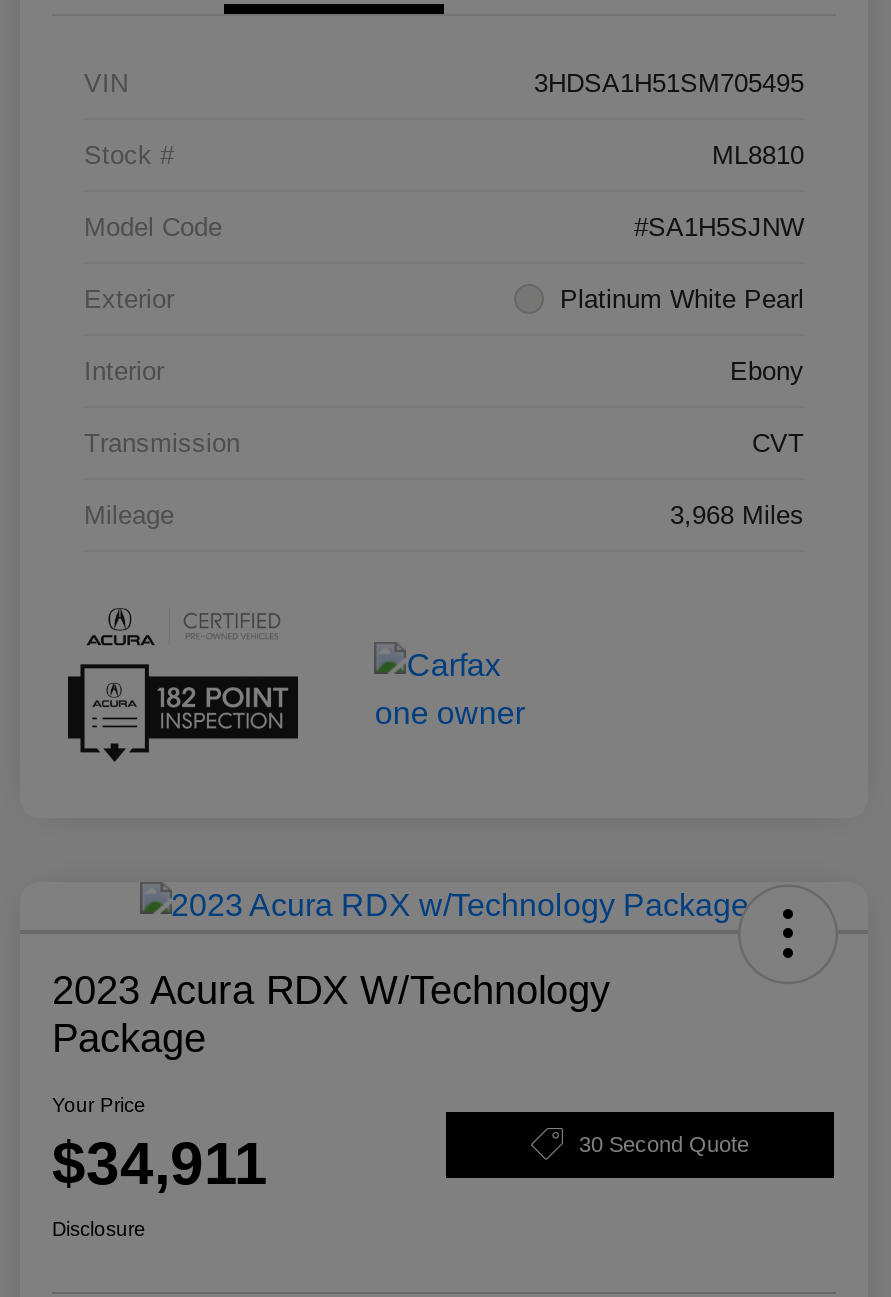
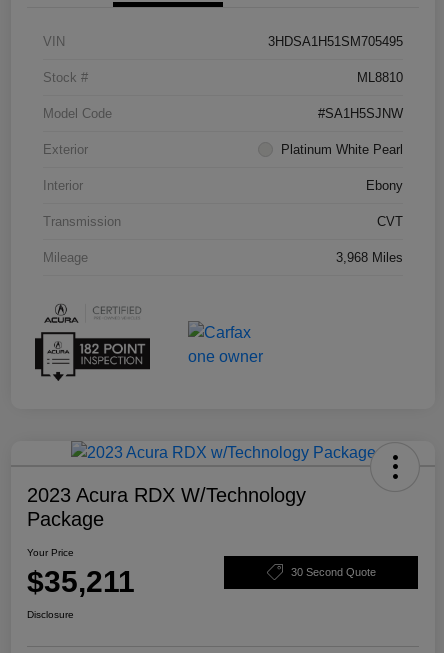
- $34,911
+ $35,211
